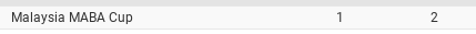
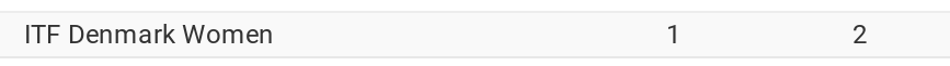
- Malaysia MABA Cup
+ ITF Denmark Women
